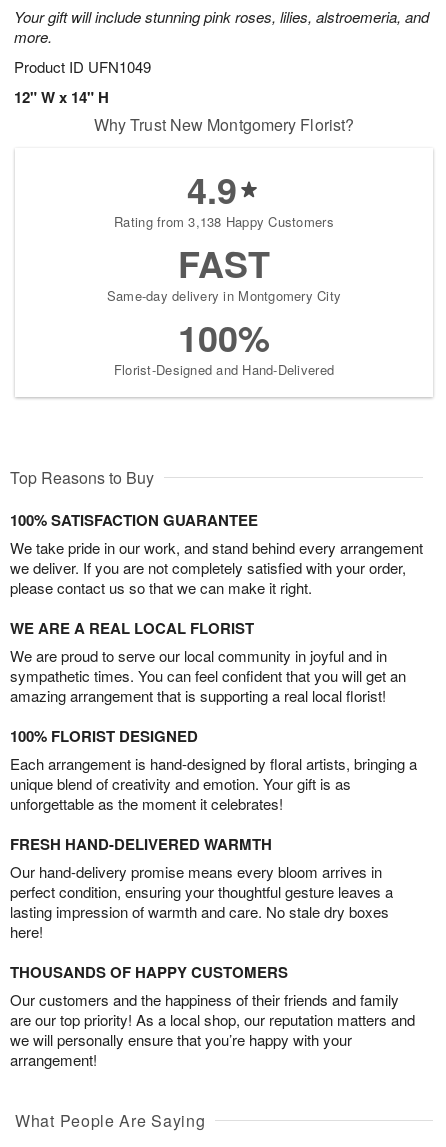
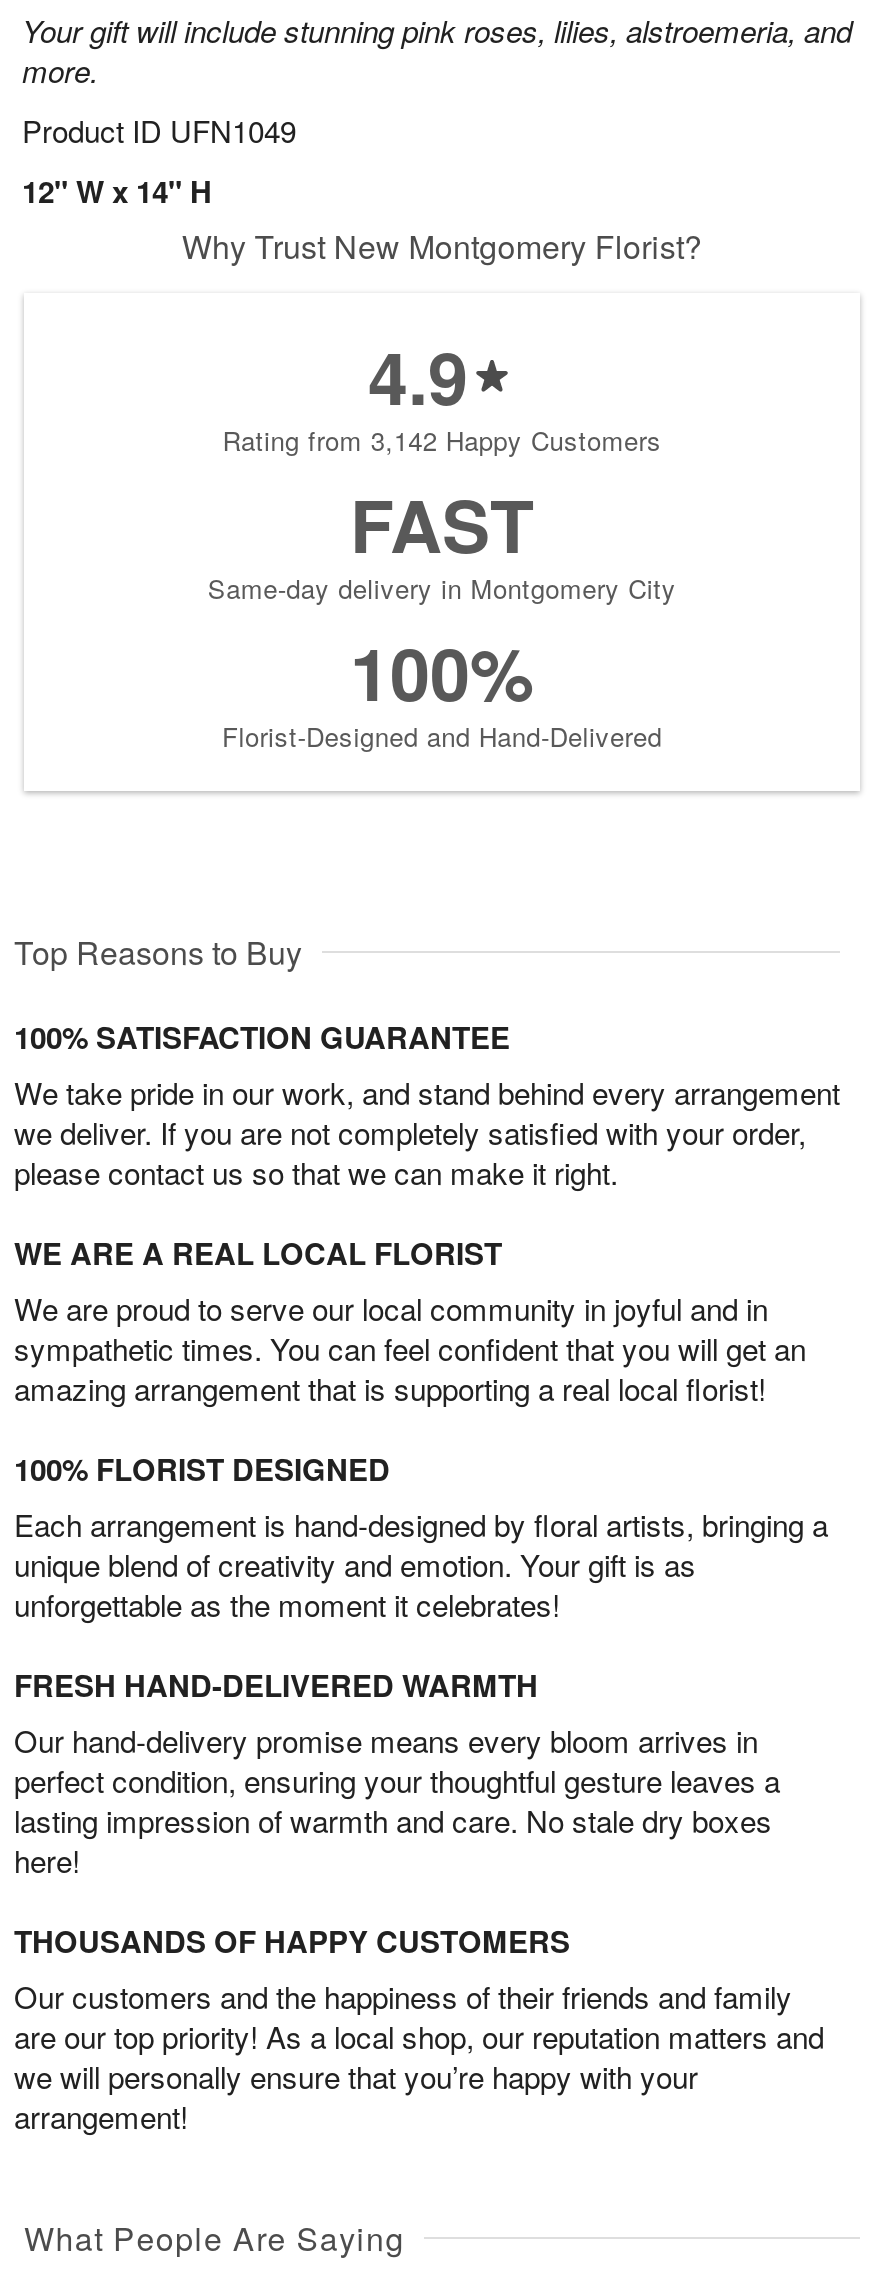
- Rating from 3,138 Happy Customers
+ Rating from 3,142 Happy Customers
